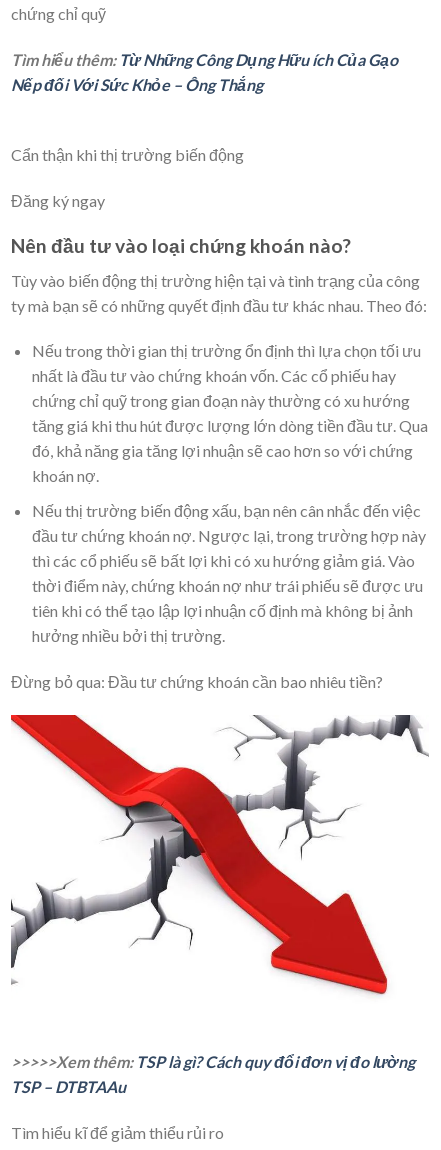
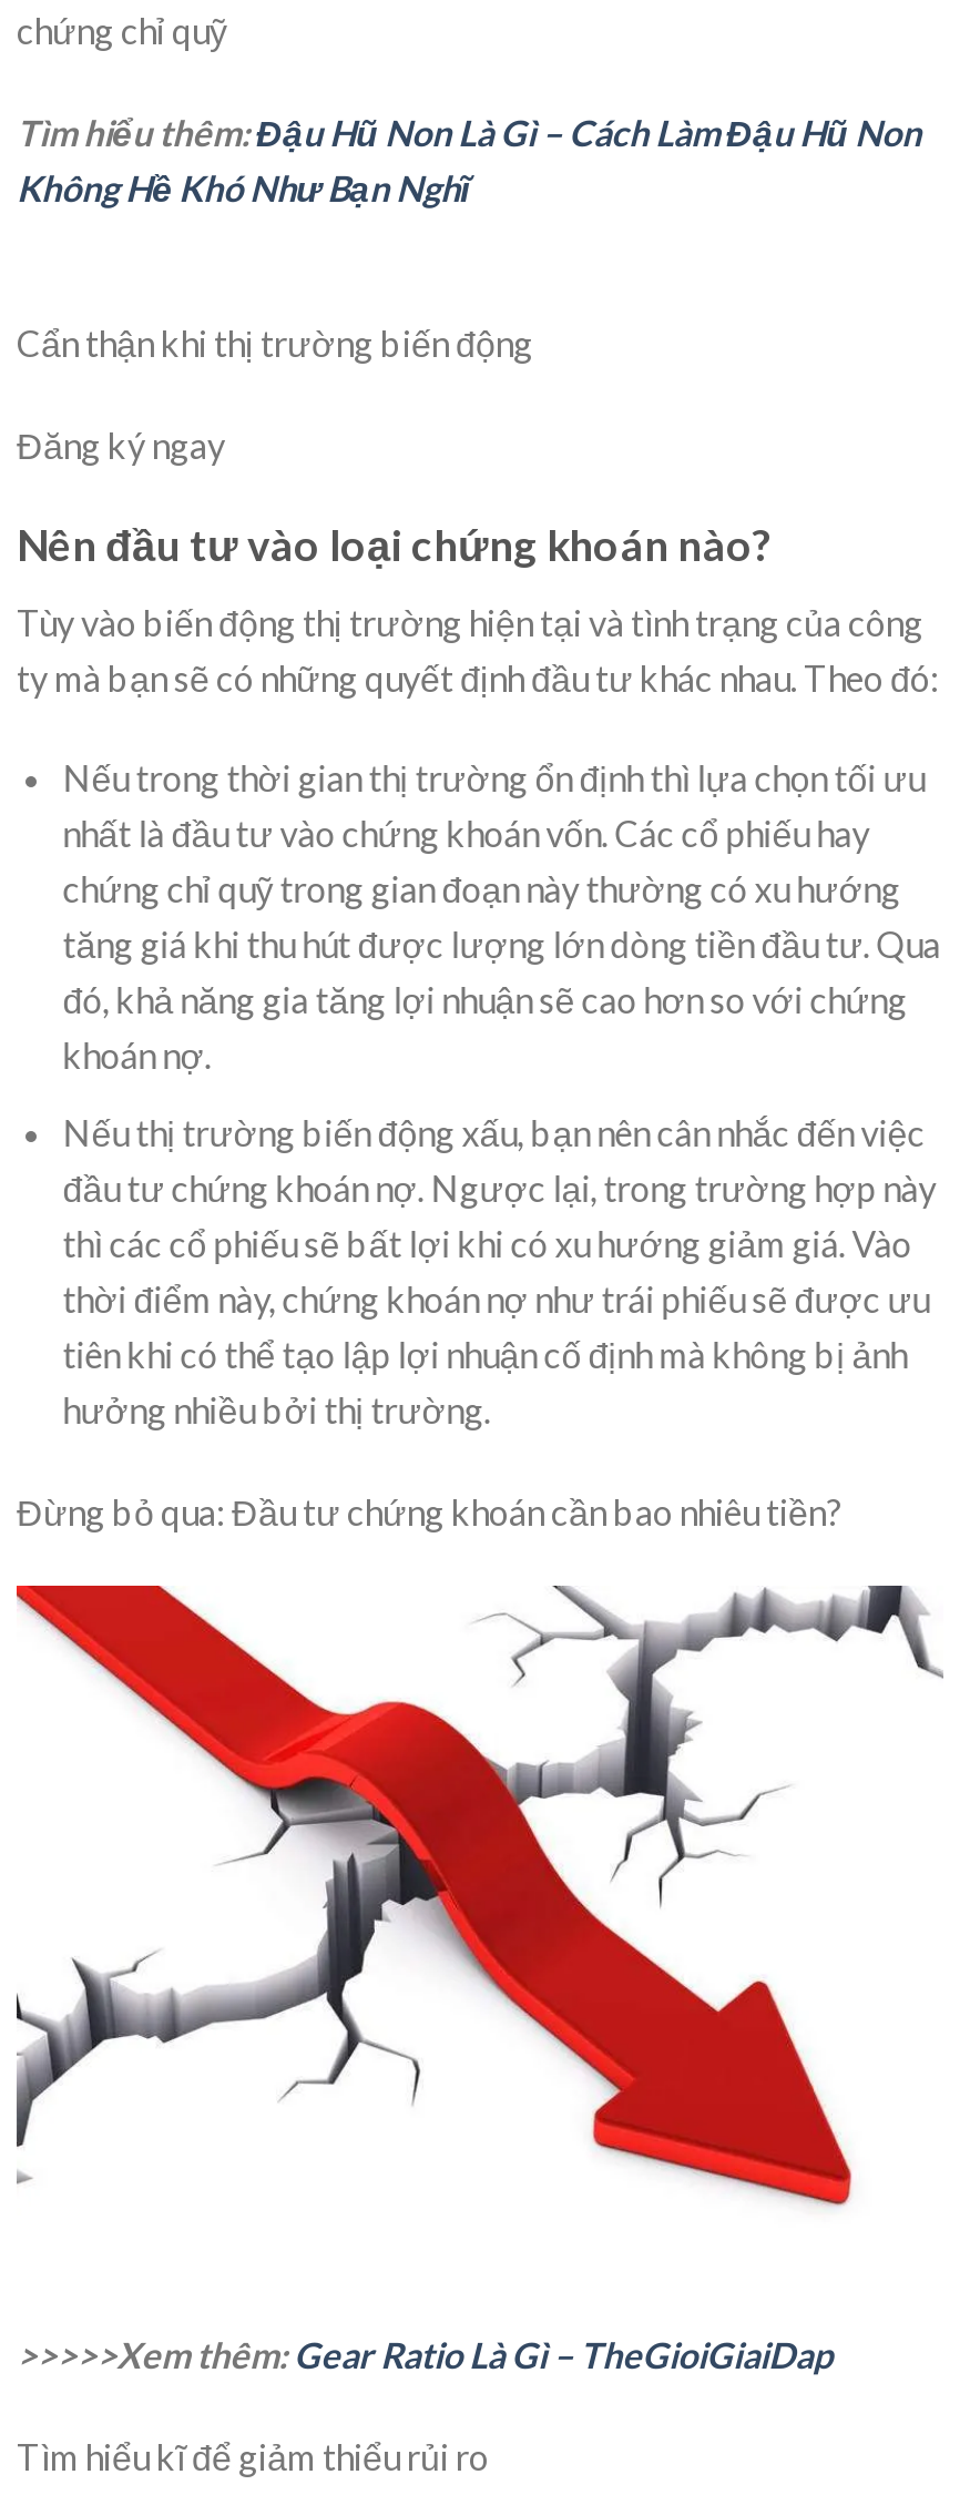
- Tìm hiểu thêm:Từ Những Công Dụng Hữu ích Của Gạo
- Nếp đối Với Sức Khỏe – Ông Thắng
+ Tìm hiểu thêm:Đậu Hũ Non Là Gì – Cách Làm Đậu Hũ Non
+ Không Hề Khó Như Bạn Nghĩ

- >>>>>Xem thêm: TSP là gì? Cách quy đổi đơn vị đo lường
- TSP – DTBTAAu
+ >>>>>Xem thêm: Gear Ratio Là Gì – TheGioiGiaiDap
